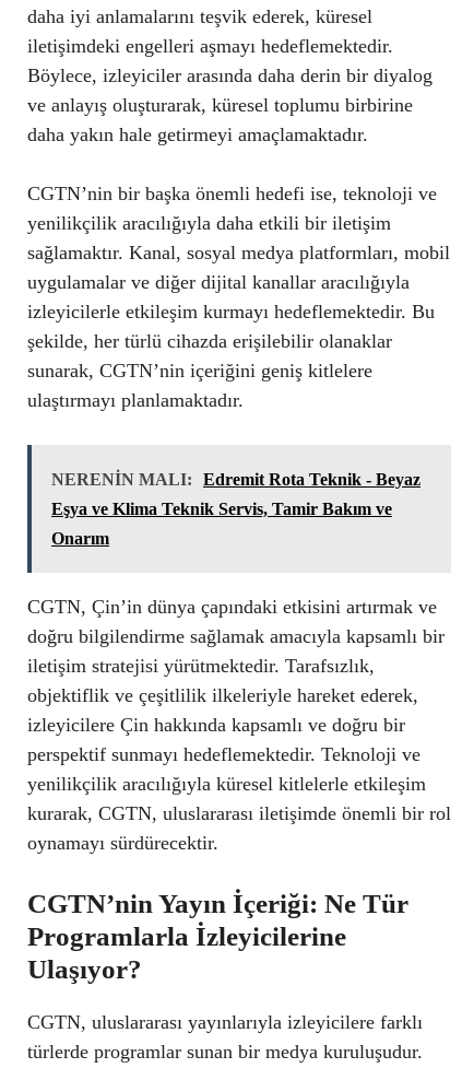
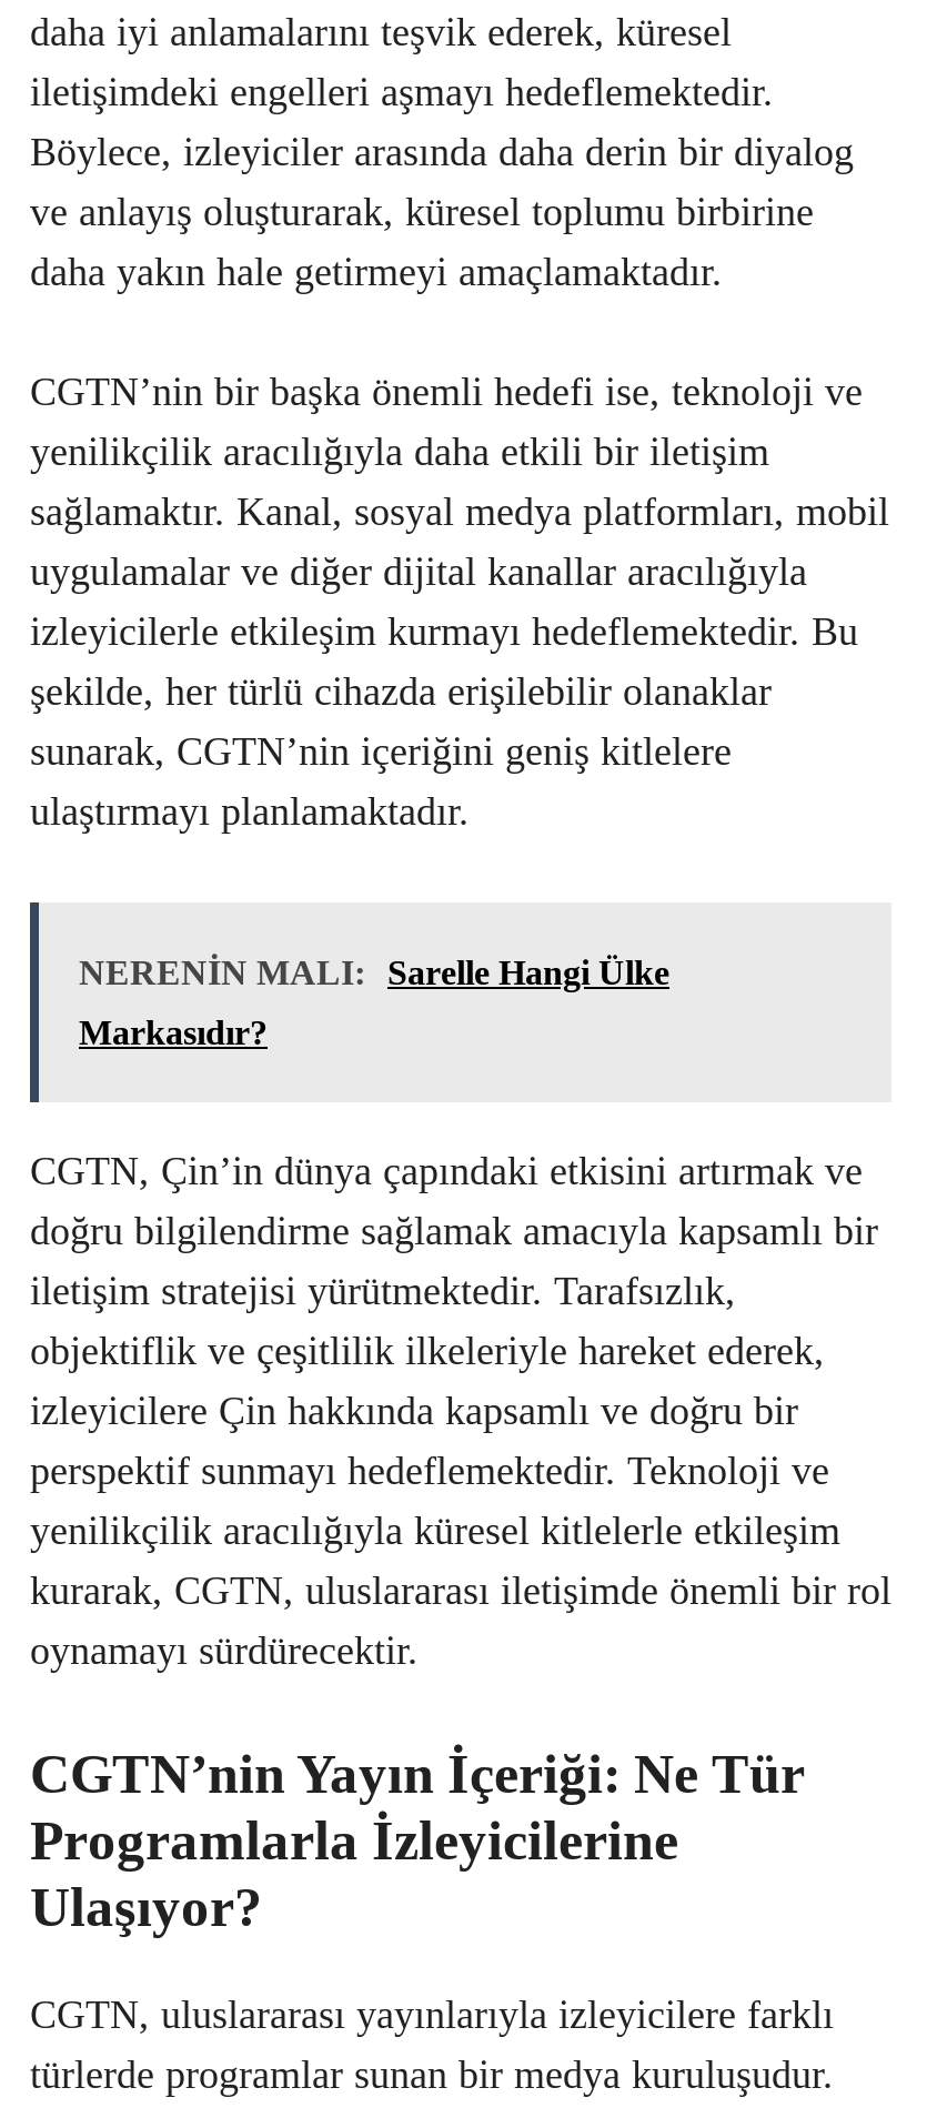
- NERENİN MALI: Edremit Rota Teknik - Beyaz
- Eşya ve Klima Teknik Servis, Tamir Bakım ve
- Onarım
+ NERENİN MALI: Sarelle Hangi Ülke
+ Markasıdır?
